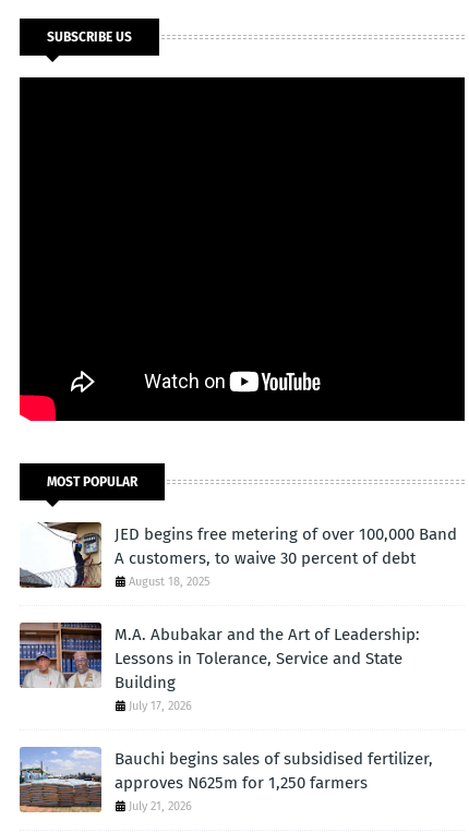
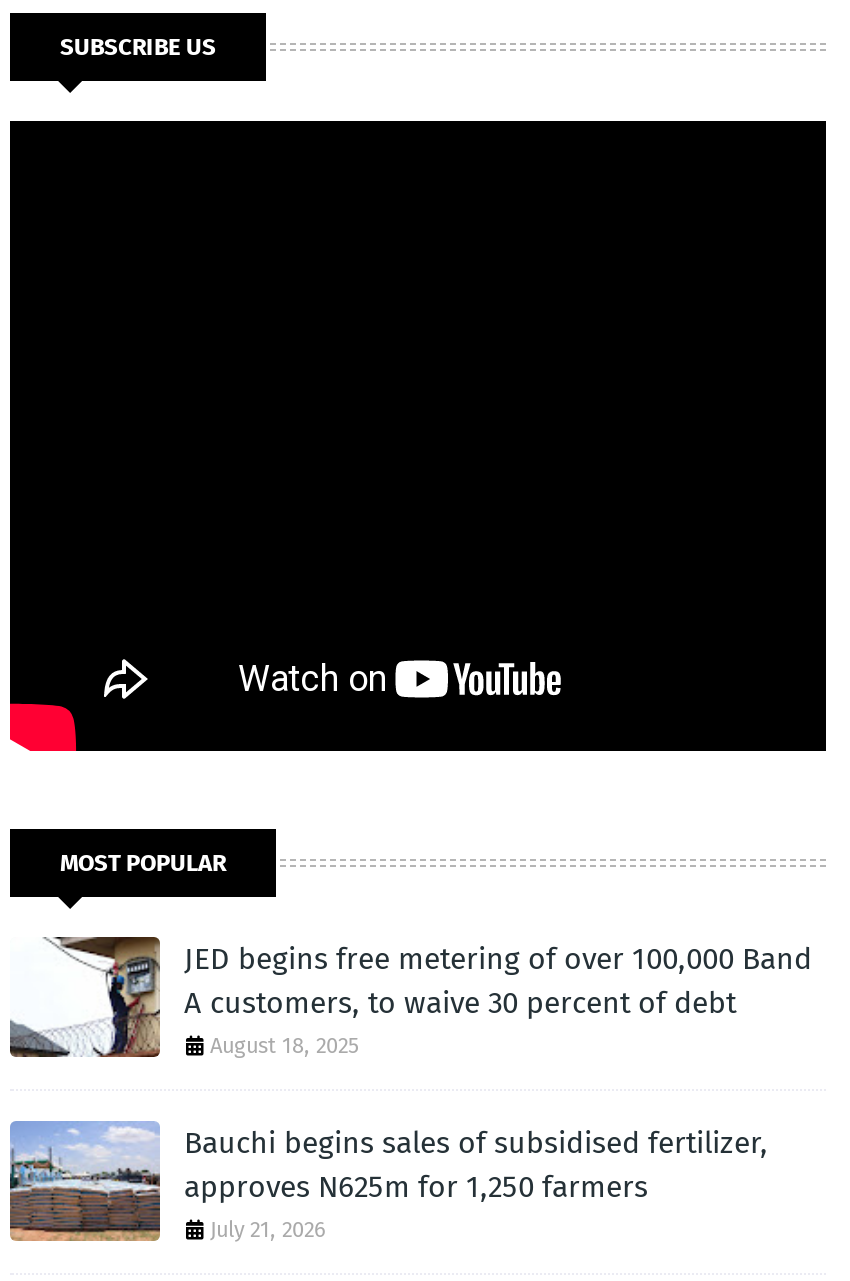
- [image]
- M.A. Abubakar and the Art of Leadership:
- Lessons in Tolerance, Service and State
- Building
- July 17, 2026
